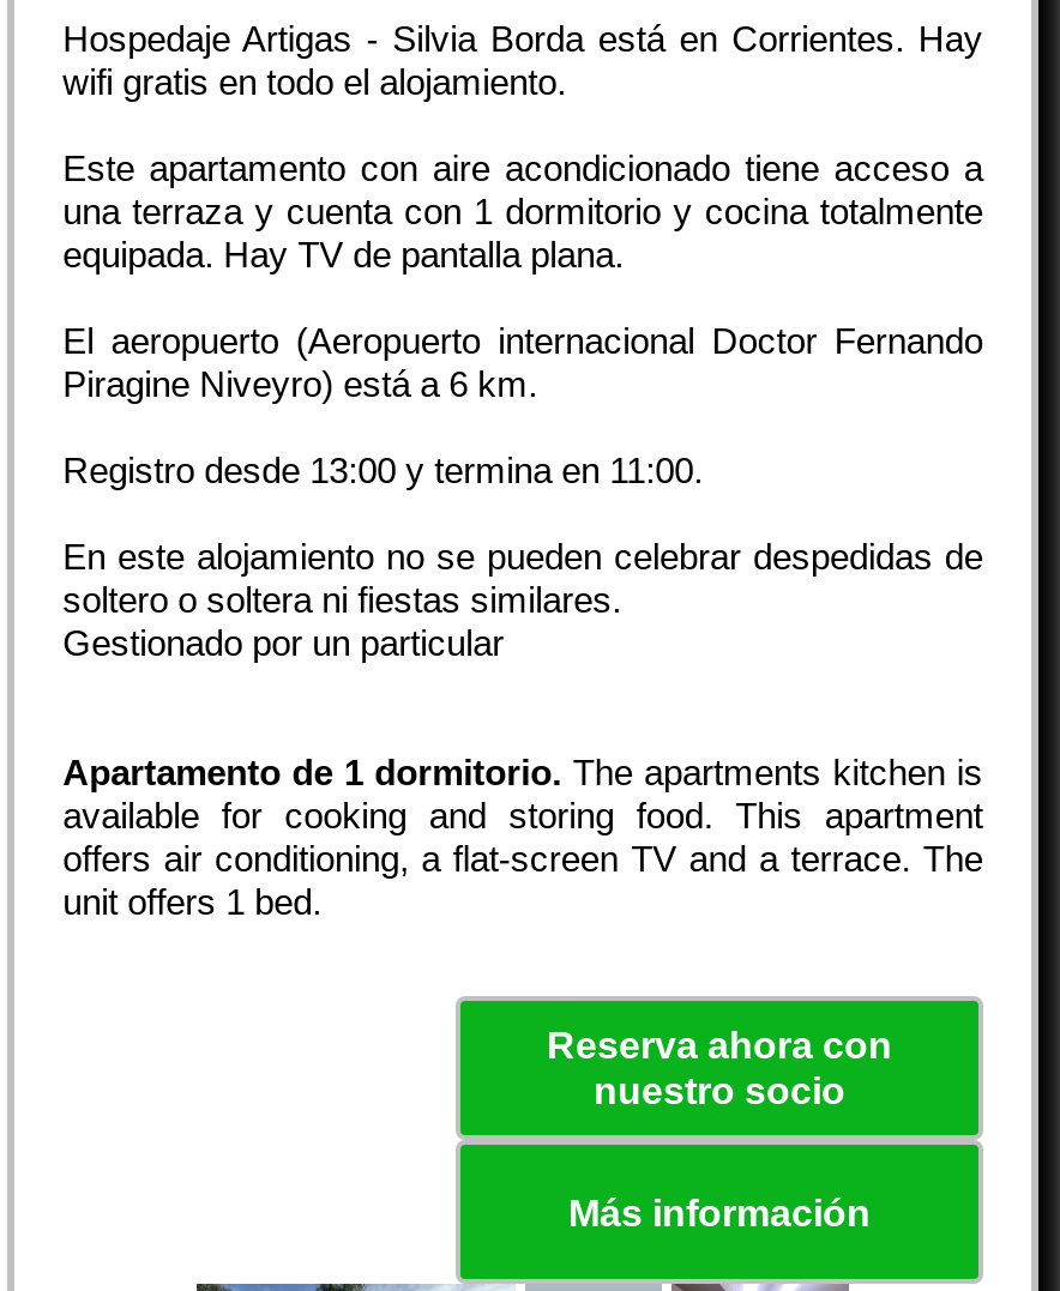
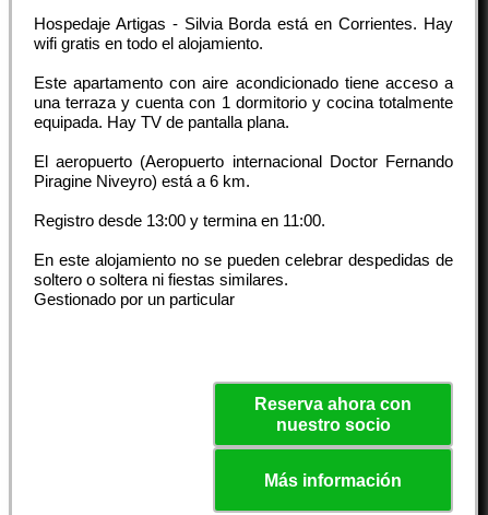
- Apartamento de 1 dormitorio. The apartments kitchen is
- available for cooking and storing food. This apartment
- offers air conditioning, a flat-screen TV and a terrace. The
- unit offers 1 bed.
